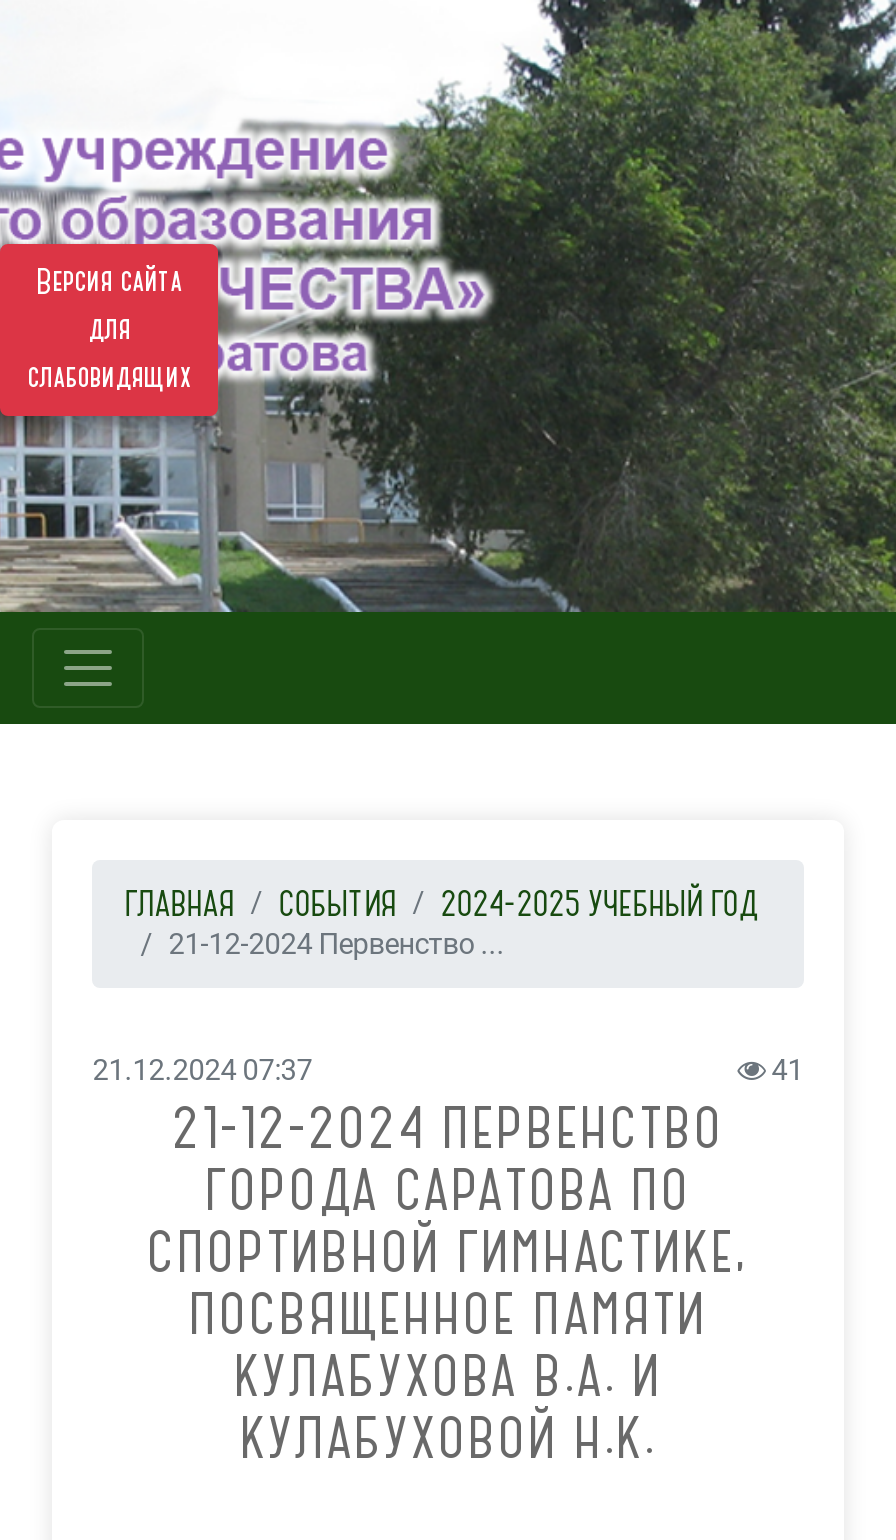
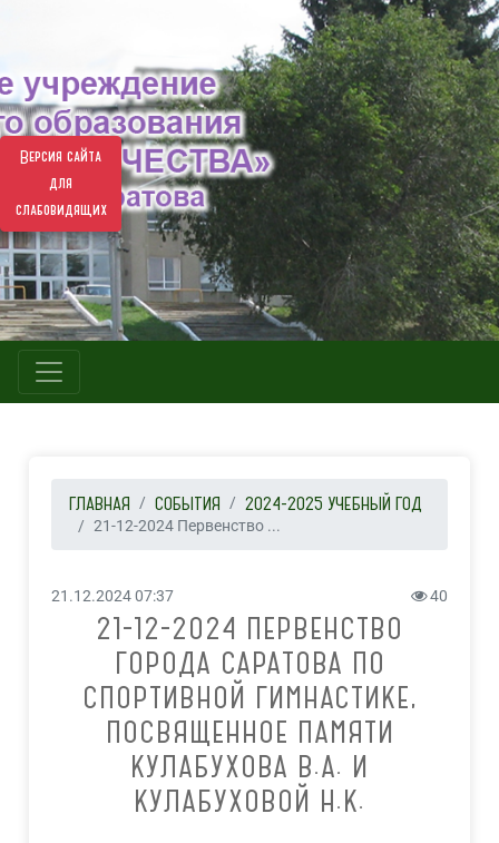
- 41
+ 40
